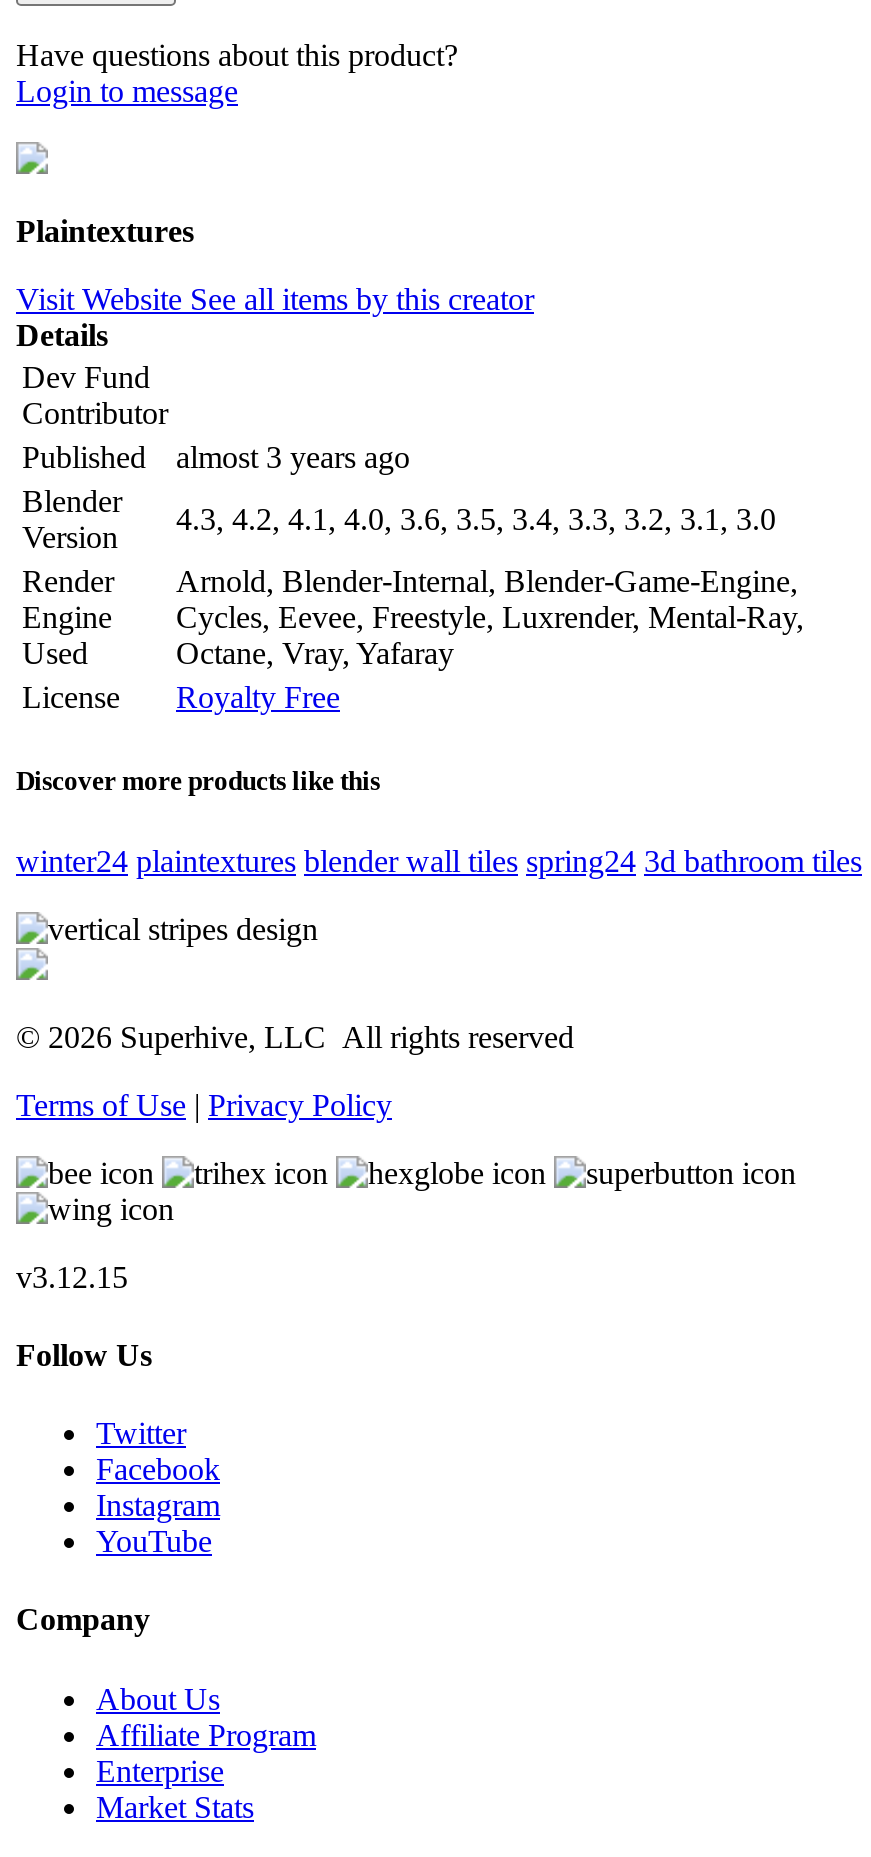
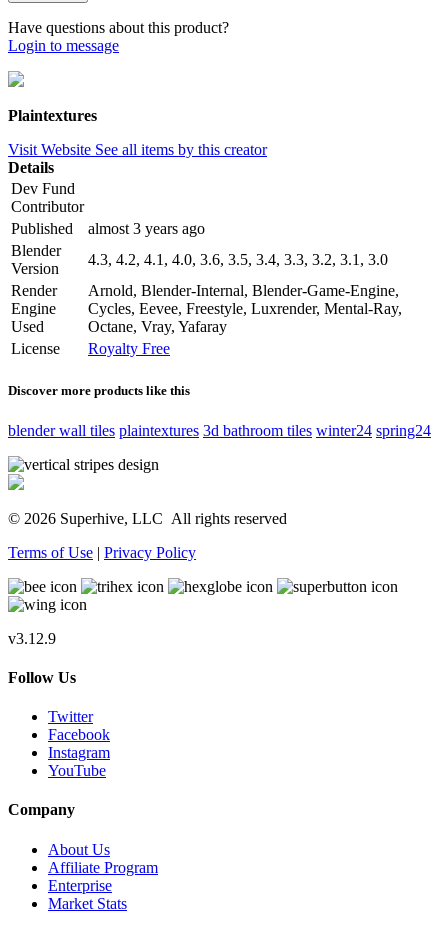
- winter24 plaintextures blender wall tiles spring24 3d bathroom tiles
+ blender wall tiles plaintextures 3d bathroom tiles winter24 spring24

- v3.12.15
+ v3.12.9
